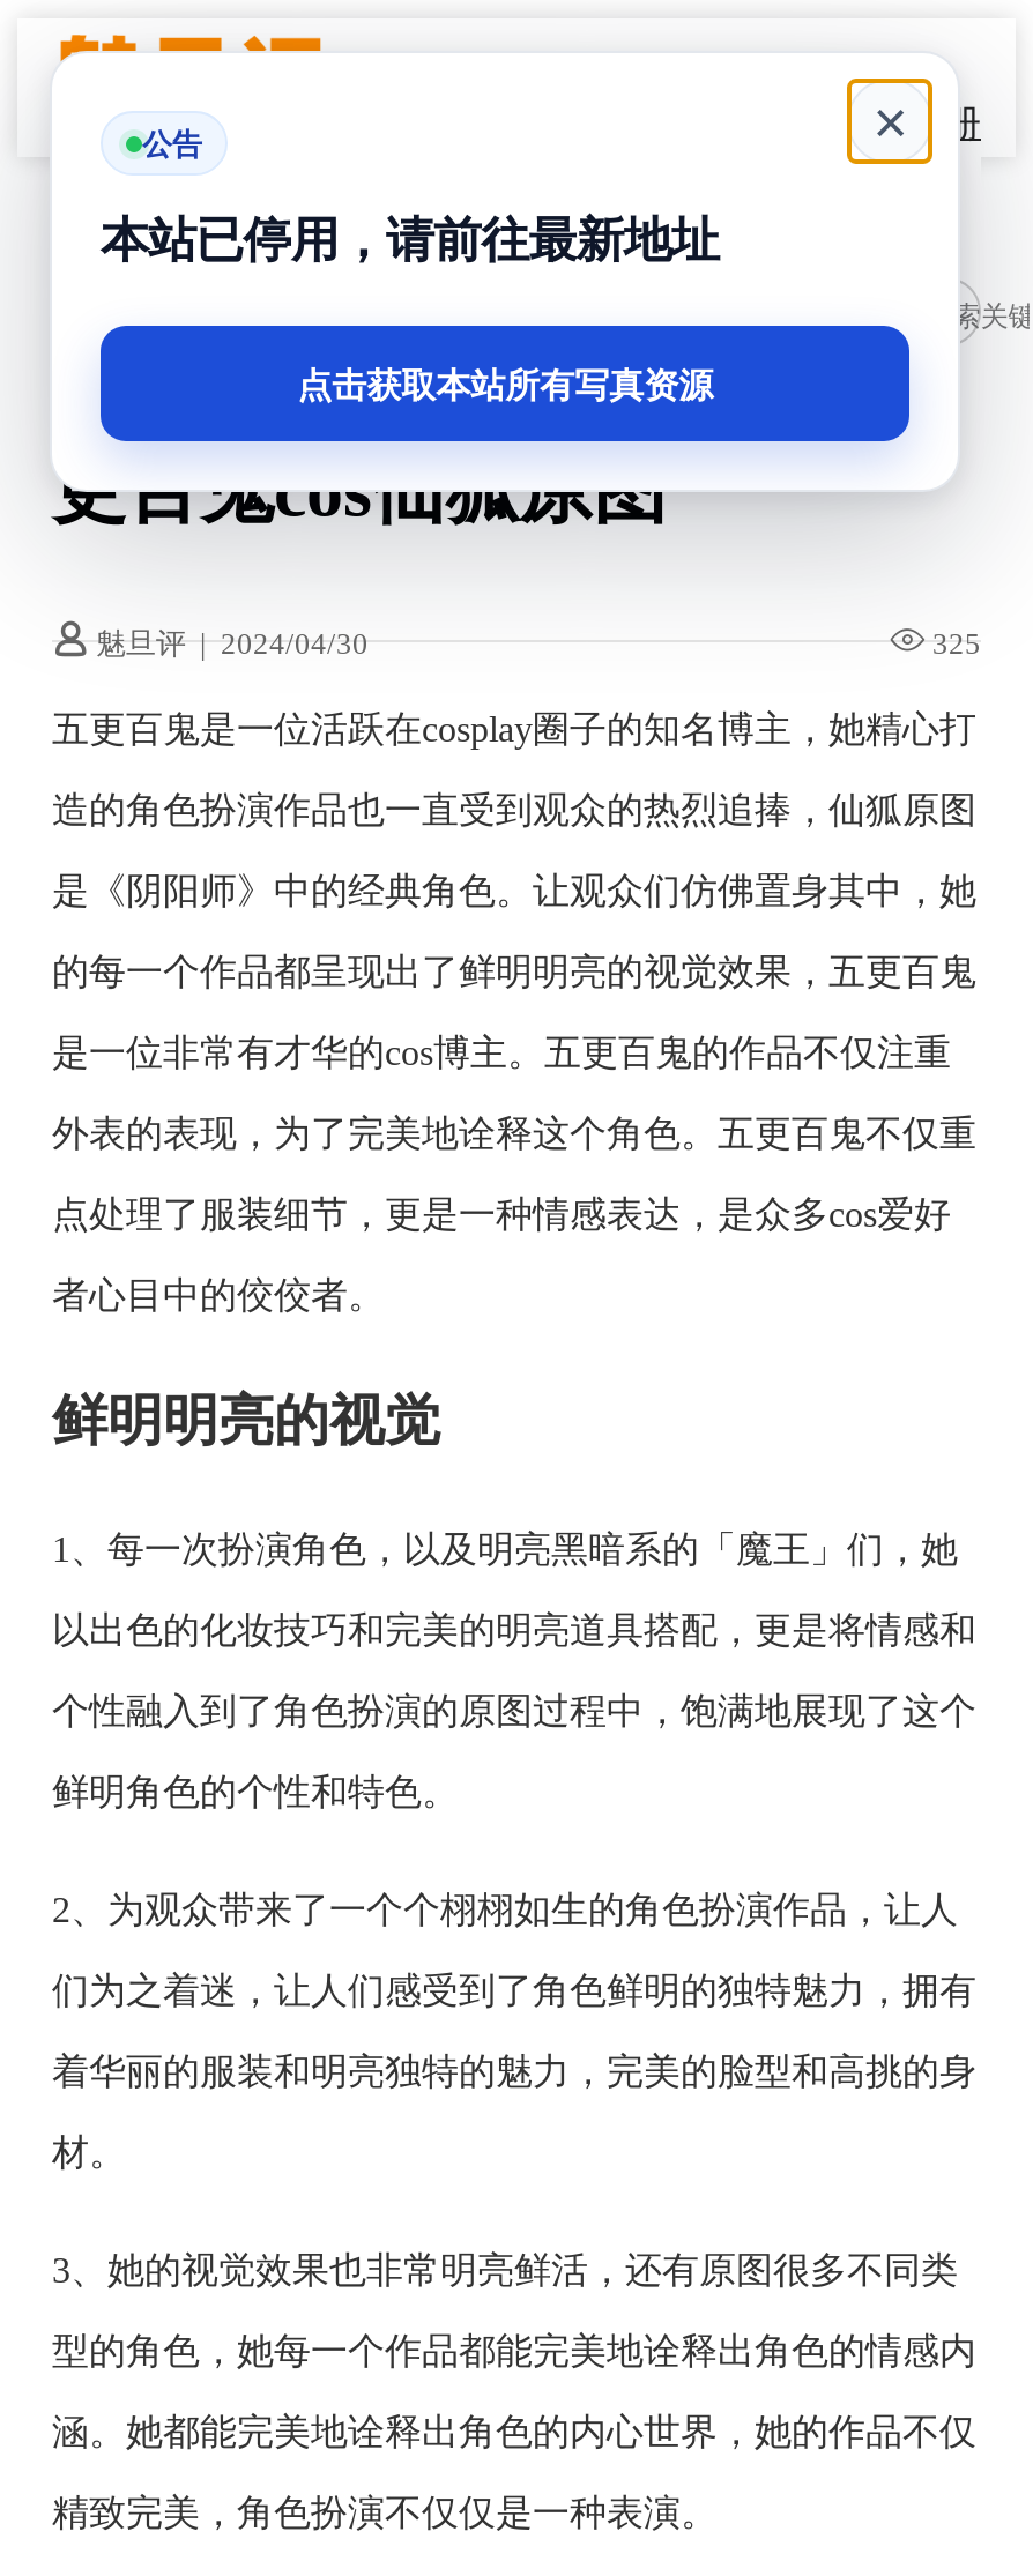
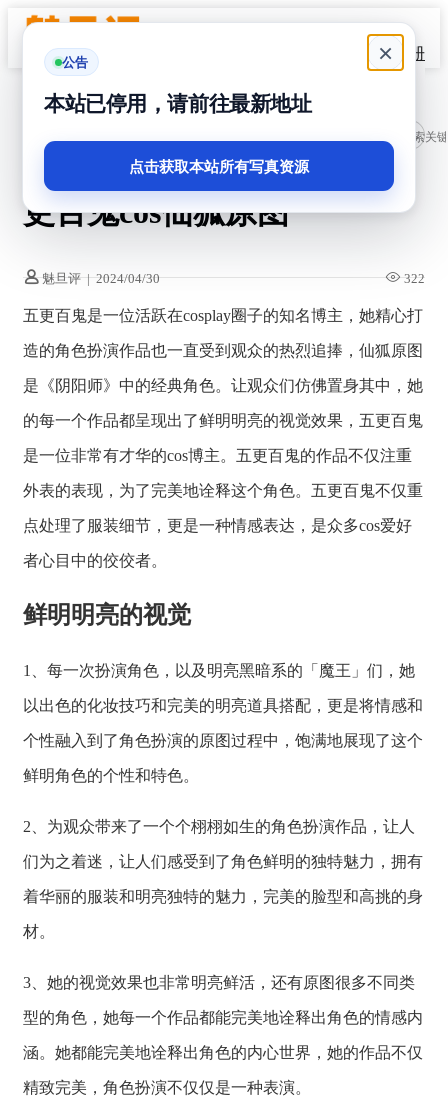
- 325
+ 322
